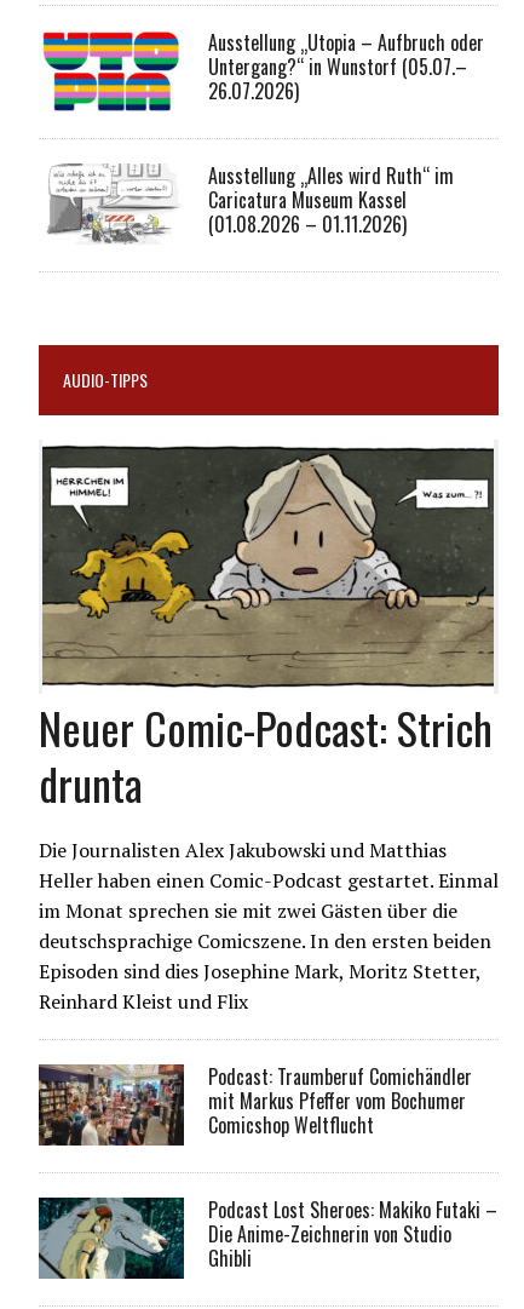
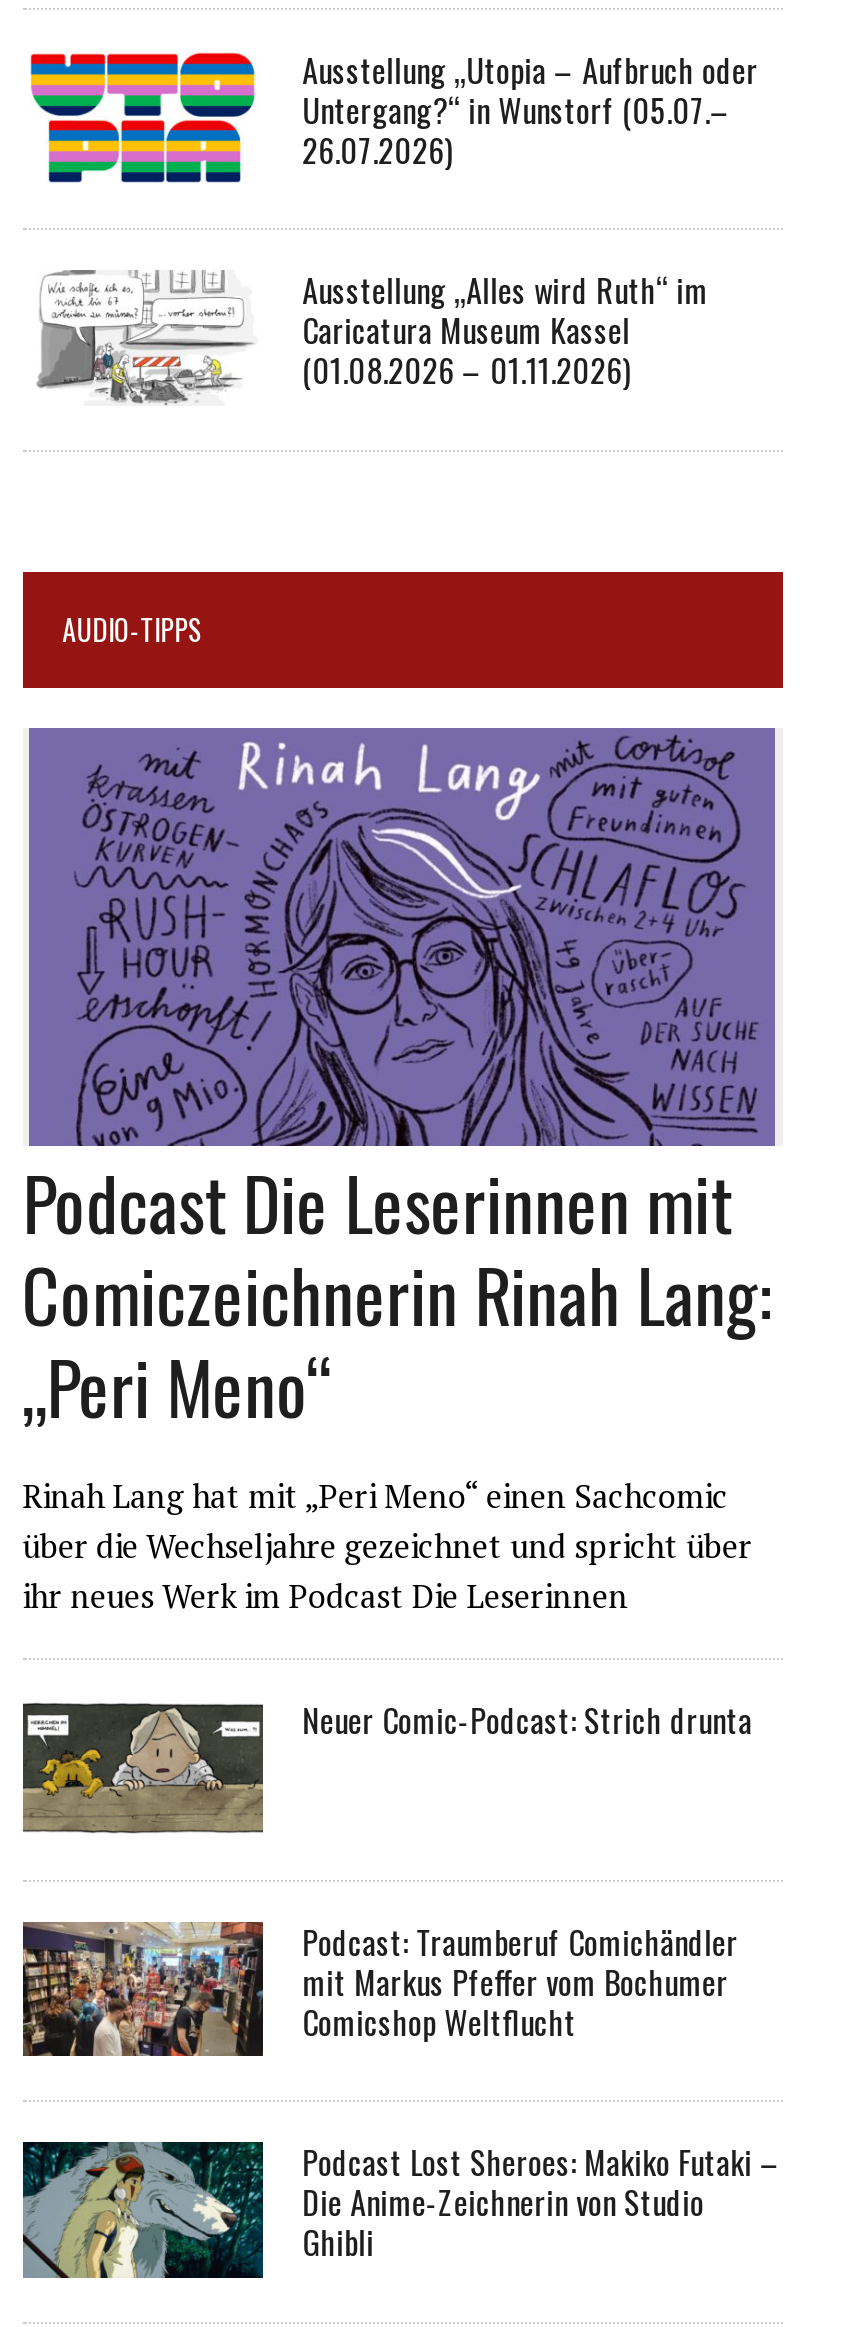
- [image]
+ [image]

- Neuer Comic-Podcast: Strich
- drunta
- Die Journalisten Alex Jakubowski und Matthias
- Heller haben einen Comic-Podcast gestartet. Einmal
- im Monat sprechen sie mit zwei Gästen über die
- deutschsprachige Comicszene. In den ersten beiden
- Episoden sind dies Josephine Mark, Moritz Stetter,
- Reinhard Kleist und Flix
+ Podcast Die Leserinnen mit
+ Comiczeichnerin Rinah Lang:
+ „Peri Meno“
+ Rinah Lang hat mit „Peri Meno“ einen Sachcomic
+ über die Wechseljahre gezeichnet und spricht über
+ ihr neues Werk im Podcast Die Leserinnen
+ Neuer Comic-Podcast: Strich drunta
